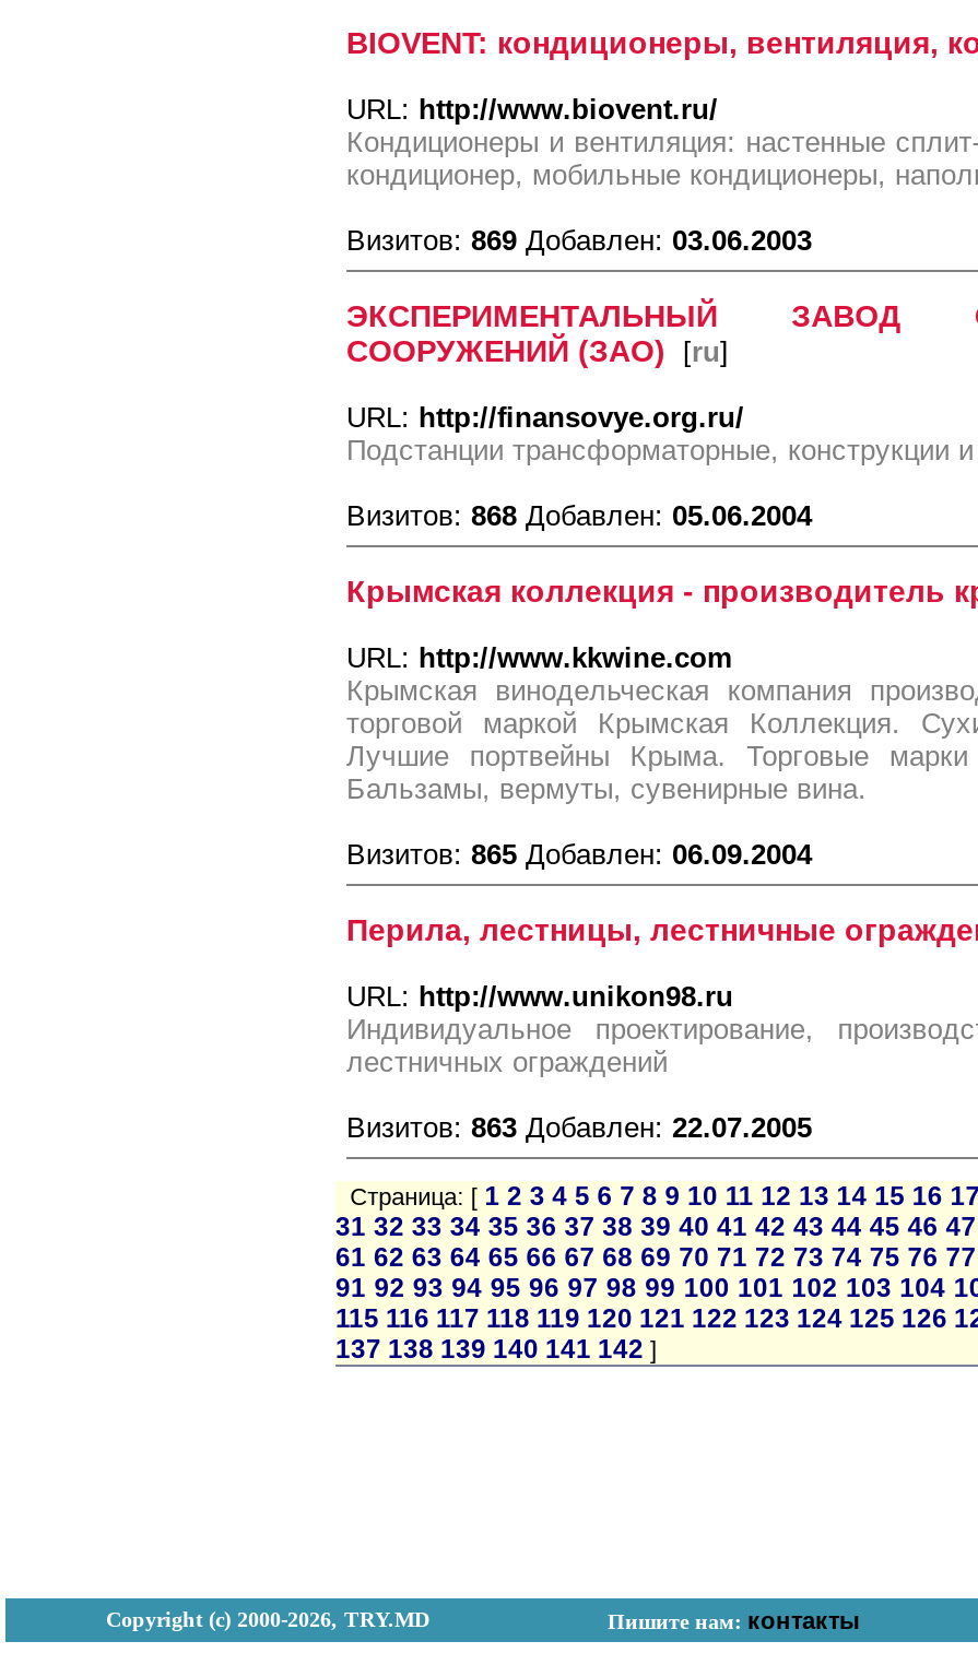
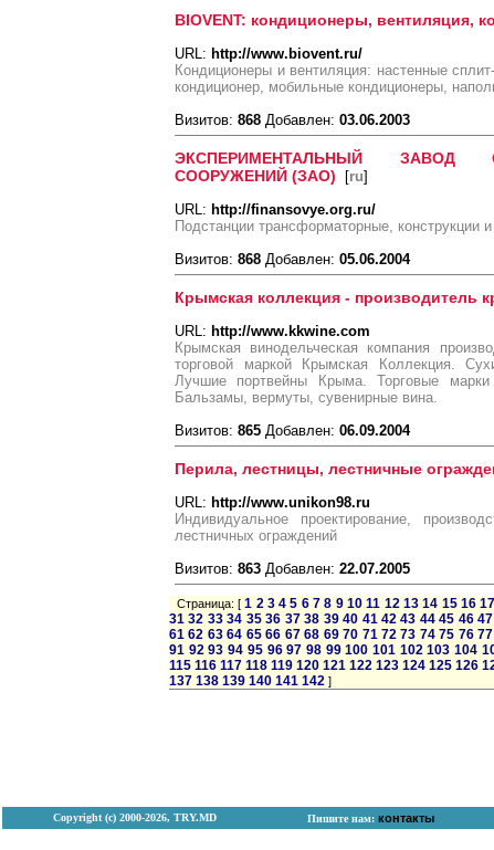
- Визитов: 869 Добавлен: 03.06.2003
+ Визитов: 868 Добавлен: 03.06.2003
